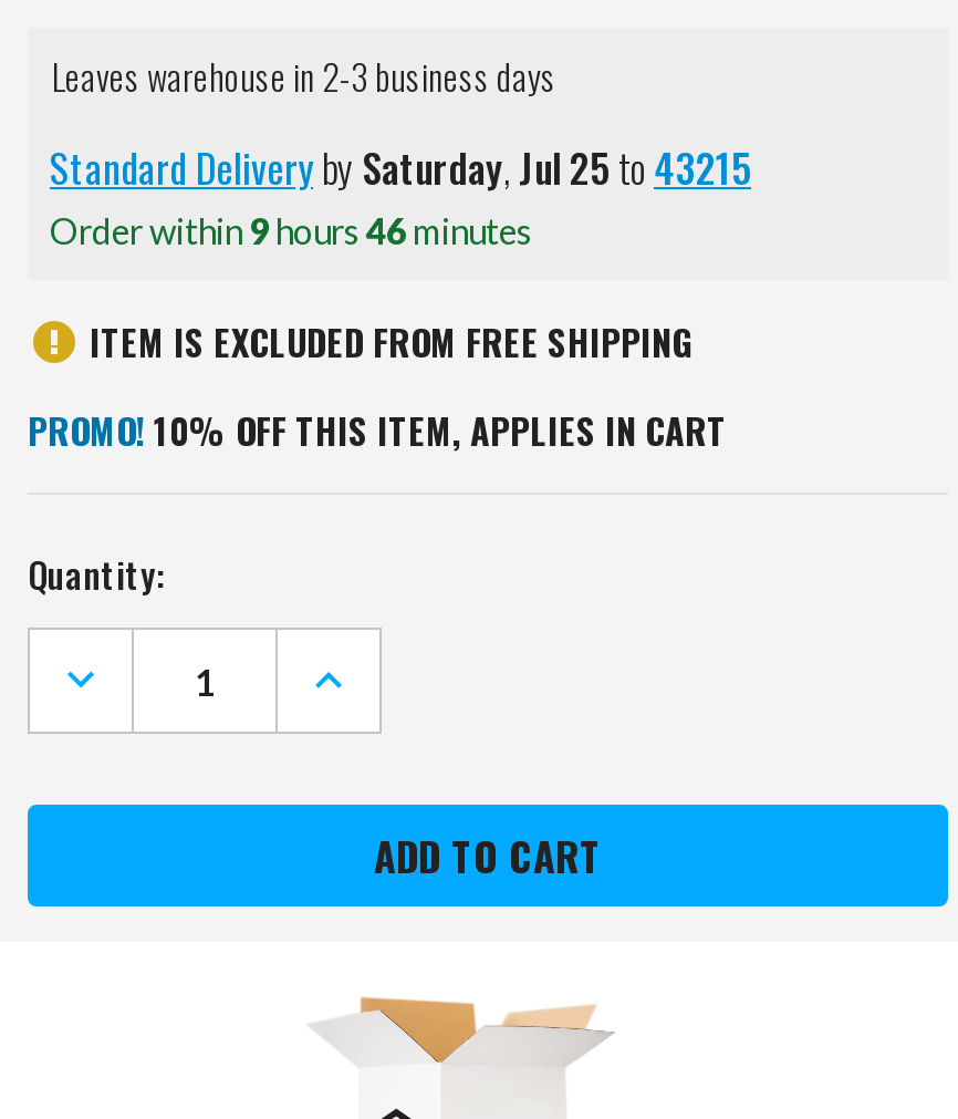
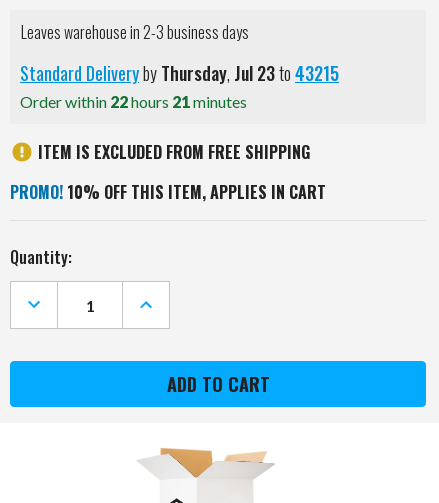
- Standard Delivery by Saturday, Jul 25 to 43215
+ Standard Delivery by Thursday, Jul 23 to 43215

- Order within 9 hours 46 minutes
+ Order within 22 hours 21 minutes
